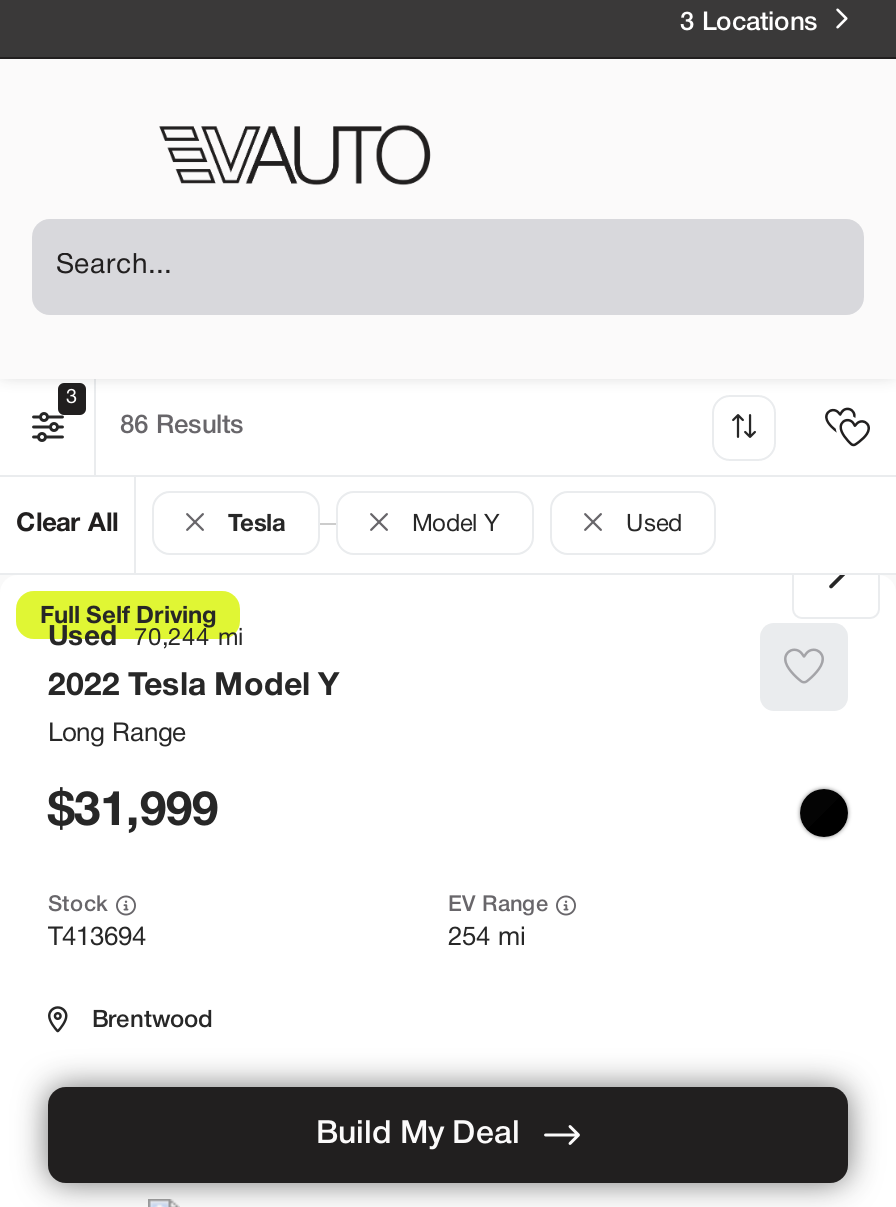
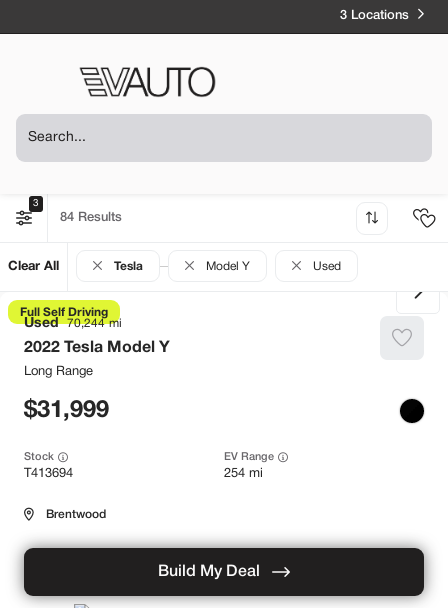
- 86
+ 84
